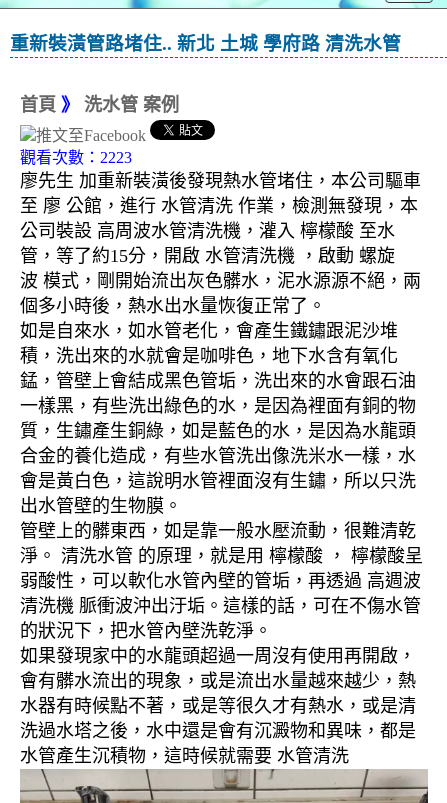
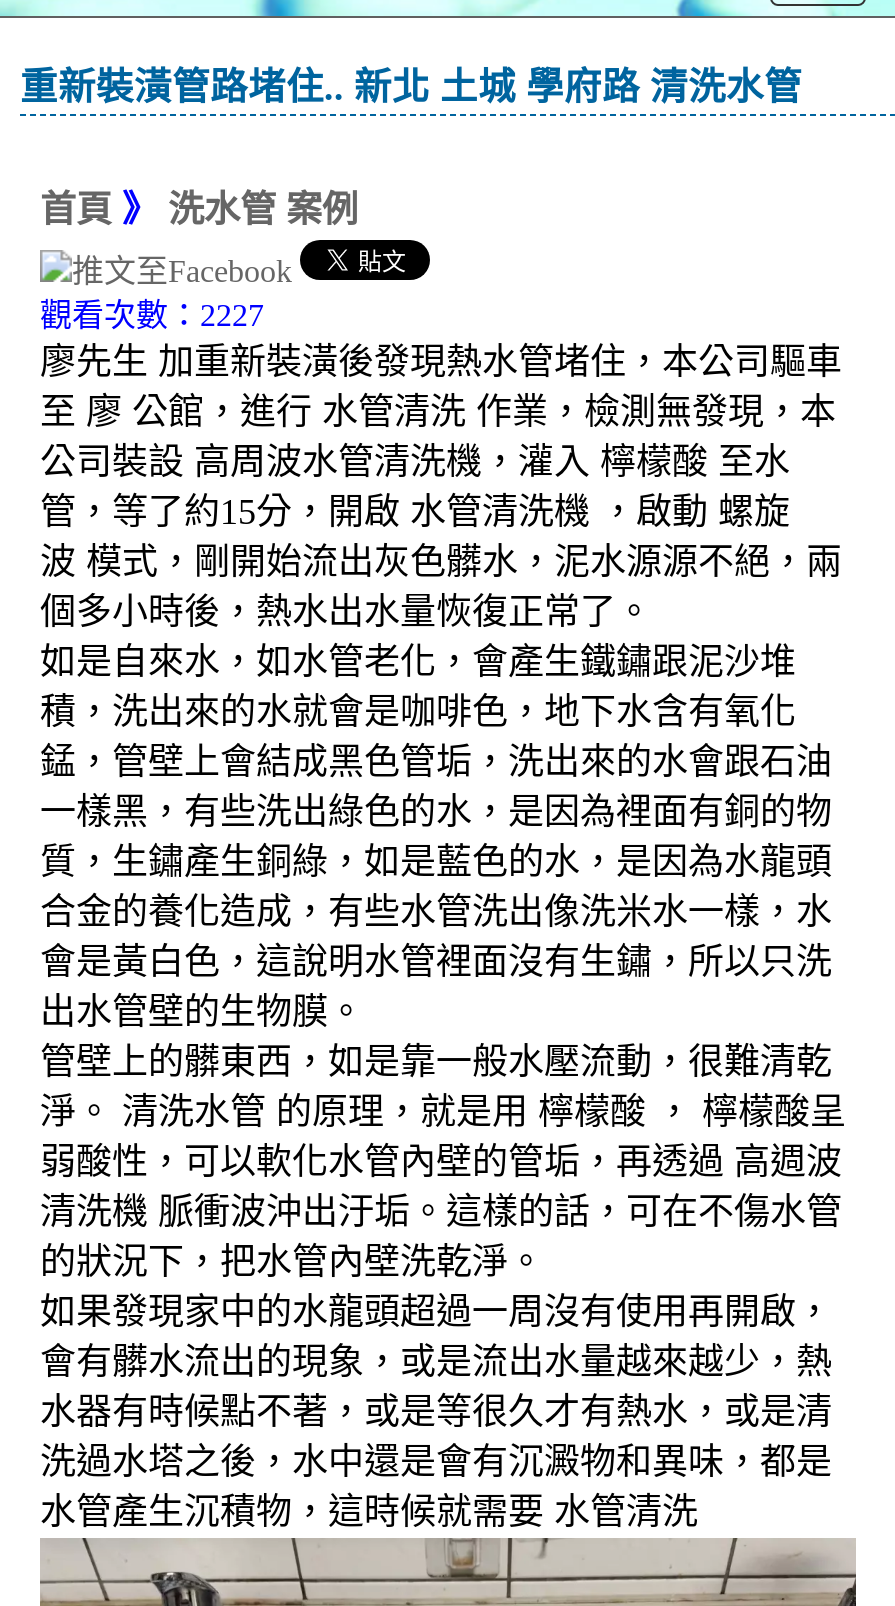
- 觀看次數：2223
+ 觀看次數：2227
